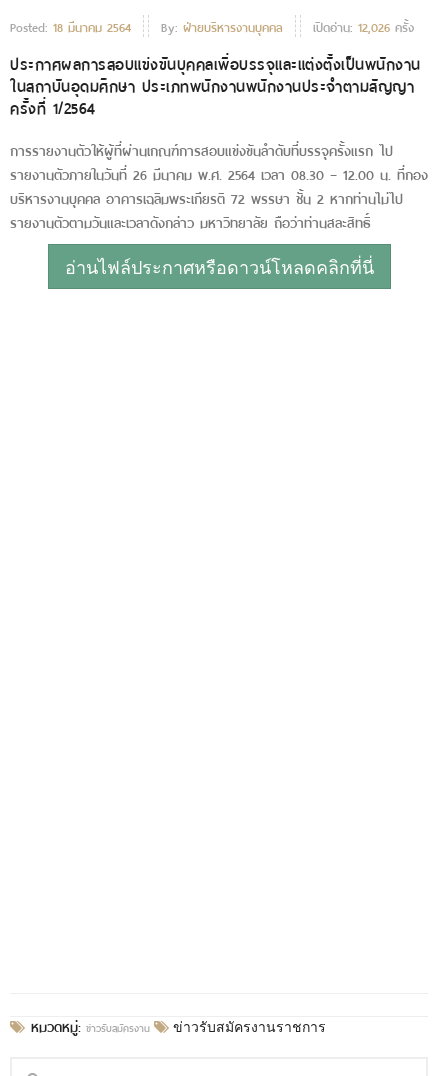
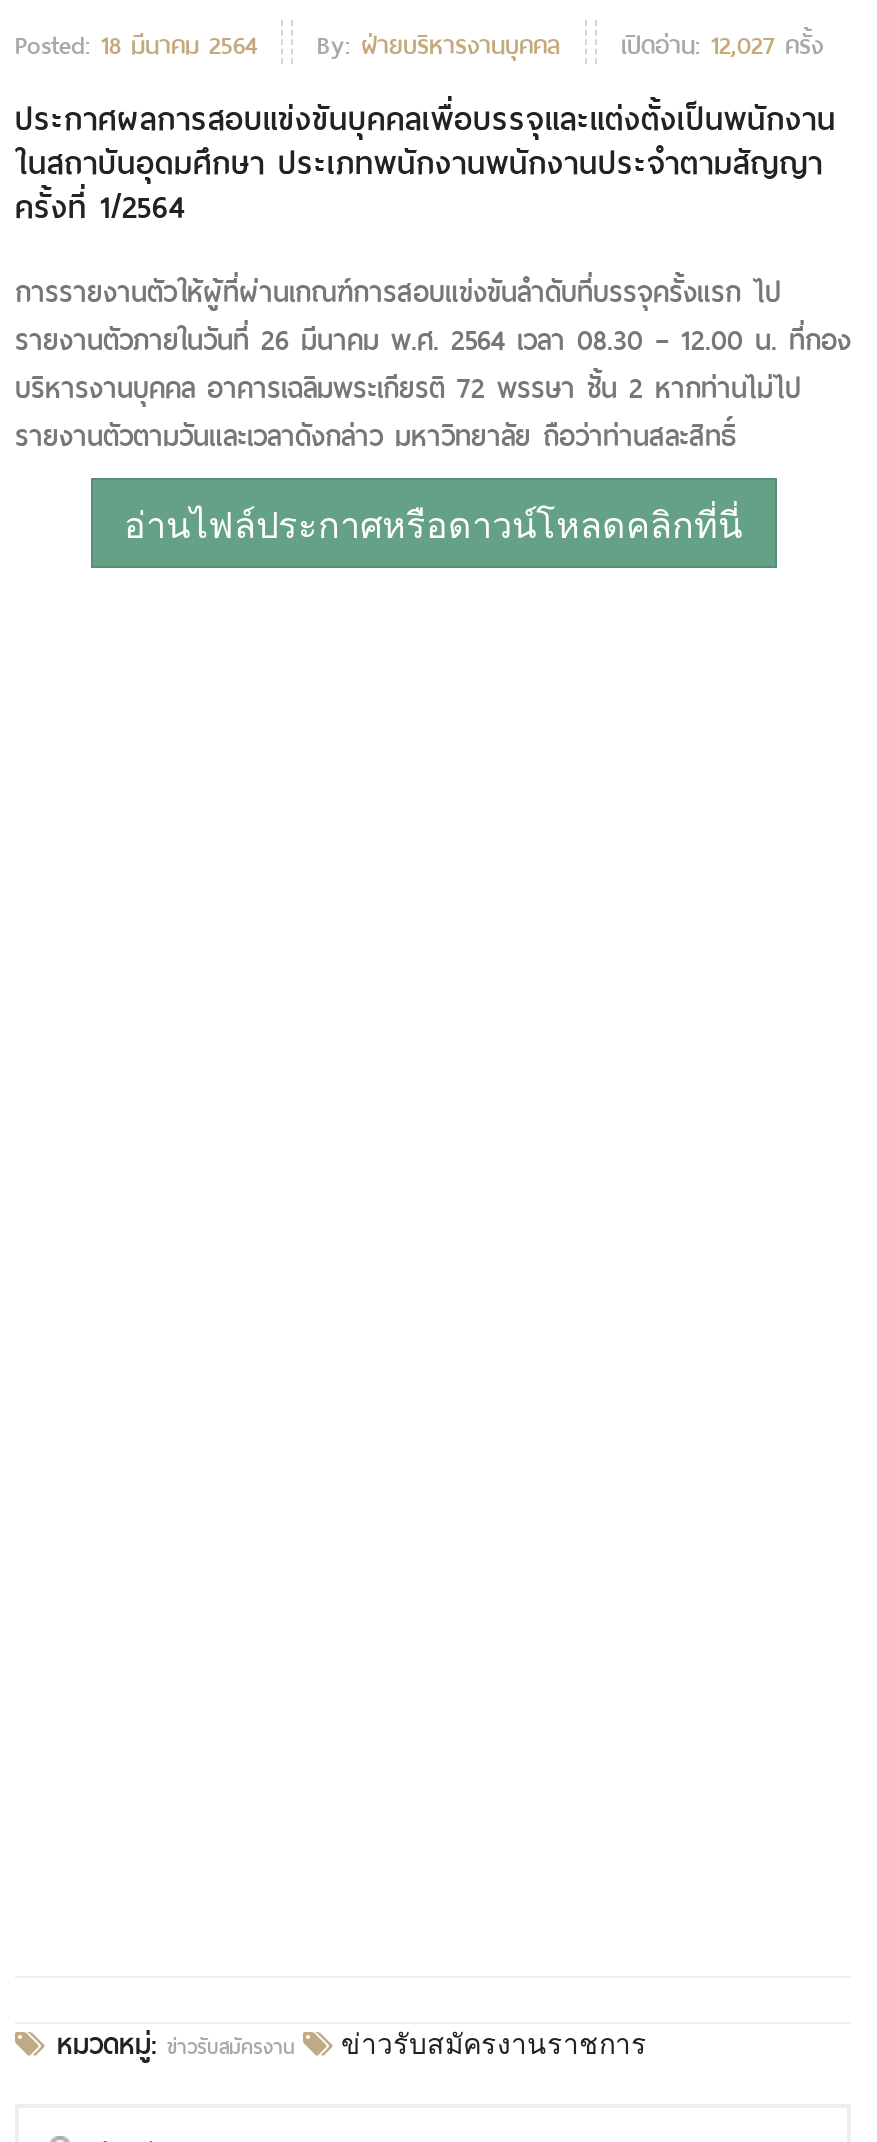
- เปิดอ่าน: 12,026ครั้ง
+ เปิดอ่าน: 12,027ครั้ง
